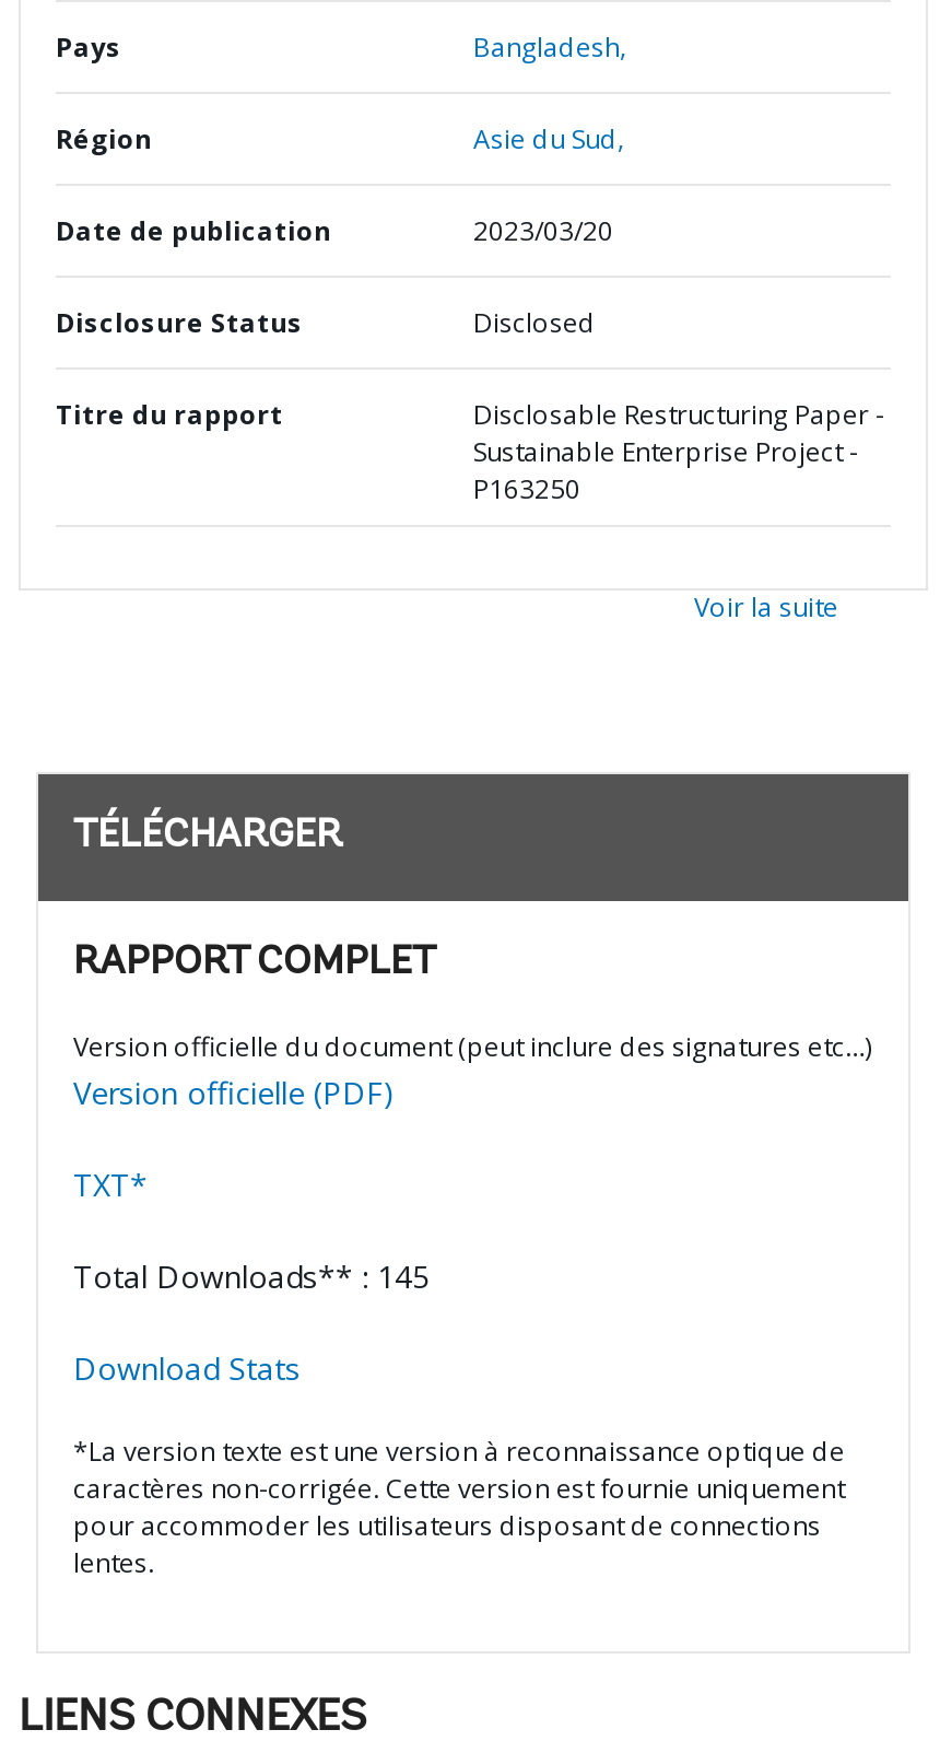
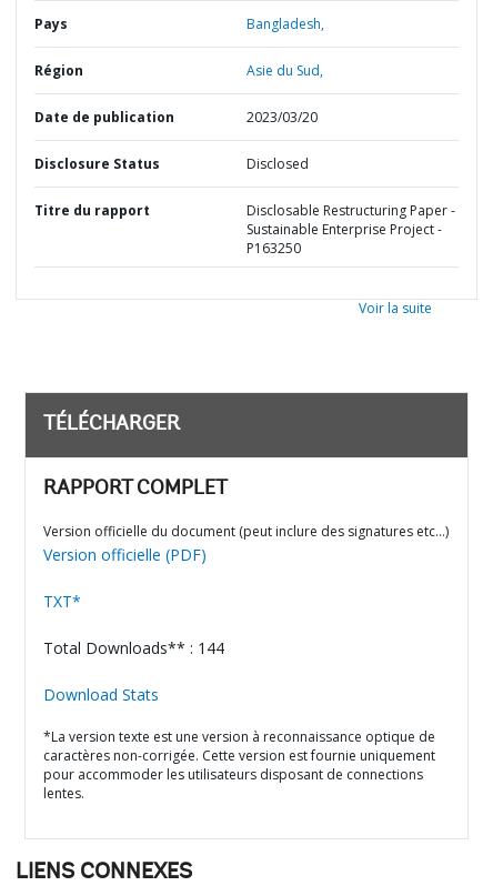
- Total Downloads** : 145
+ Total Downloads** : 144
